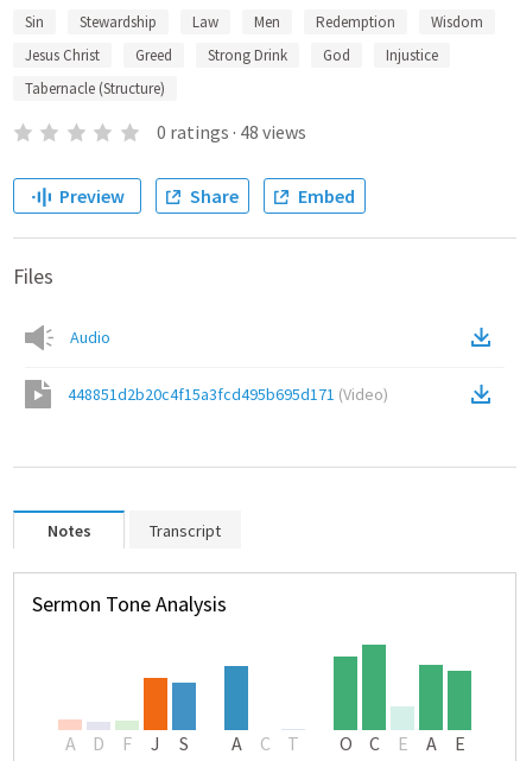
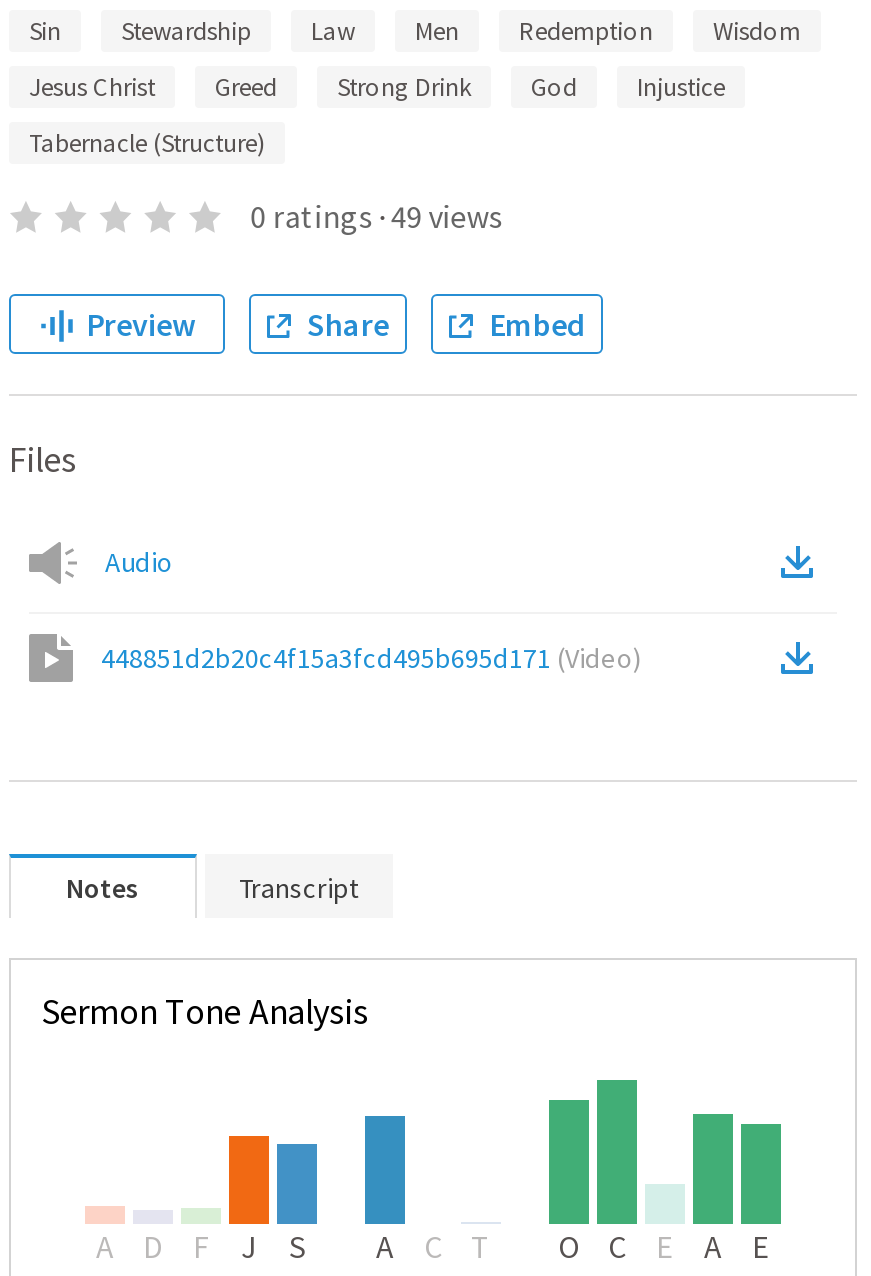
- 0 ratings · 48 views
+ 0 ratings · 49 views
